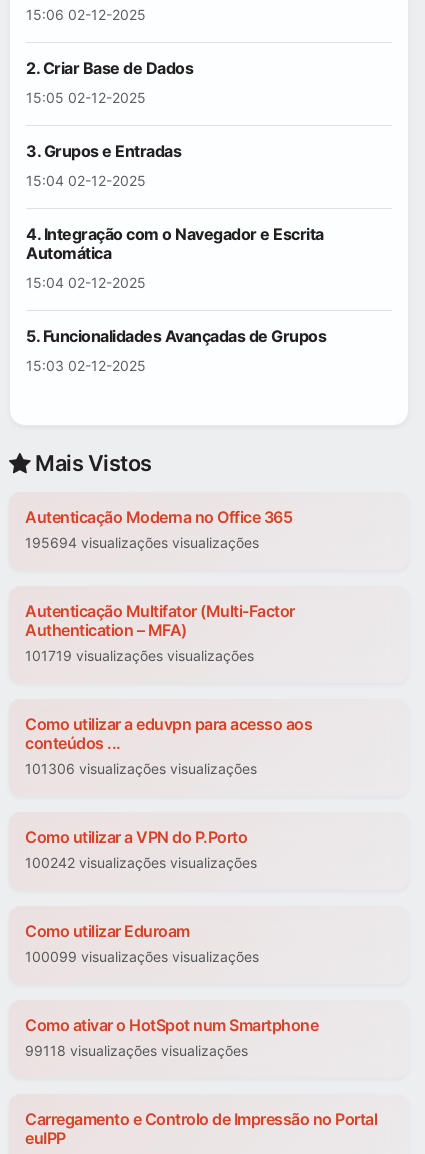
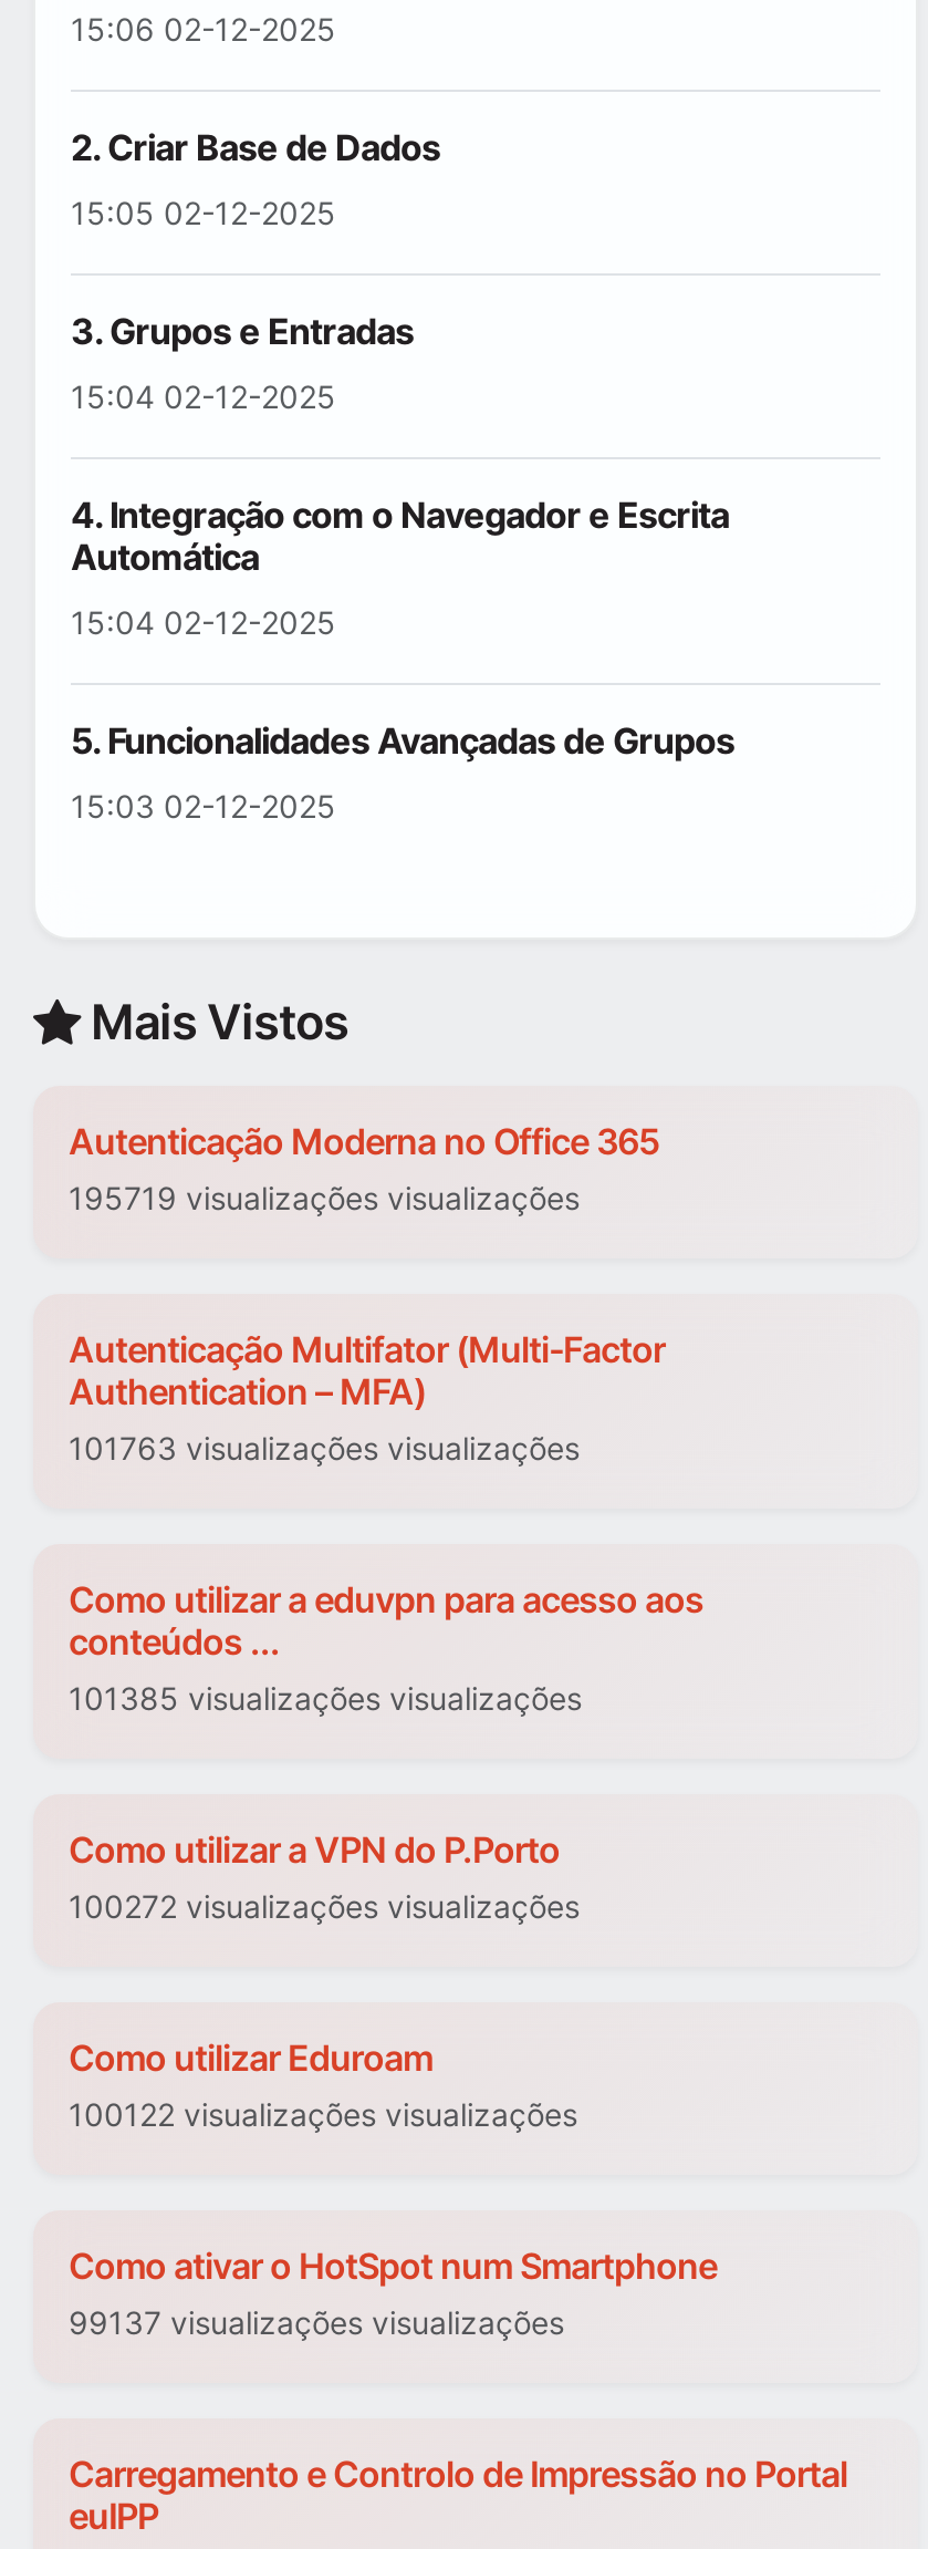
- 195694 visualizações visualizações
+ 195719 visualizações visualizações

- 101719 visualizações visualizações
+ 101763 visualizações visualizações

- 101306 visualizações visualizações
+ 101385 visualizações visualizações

- 100242 visualizações visualizações
+ 100272 visualizações visualizações

- 100099 visualizações visualizações
+ 100122 visualizações visualizações

- 99118 visualizações visualizações
+ 99137 visualizações visualizações
